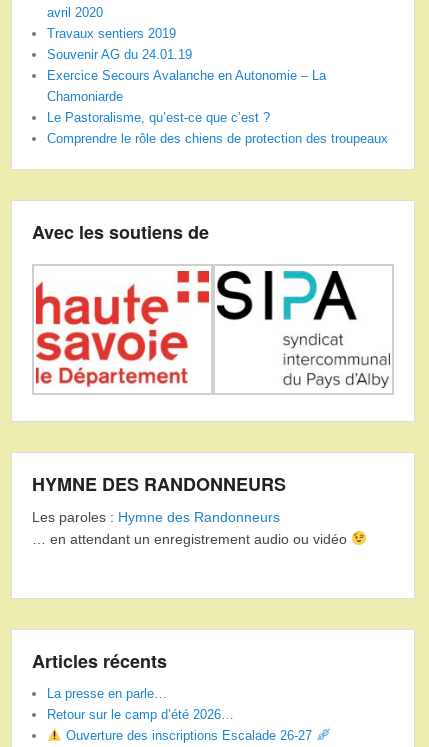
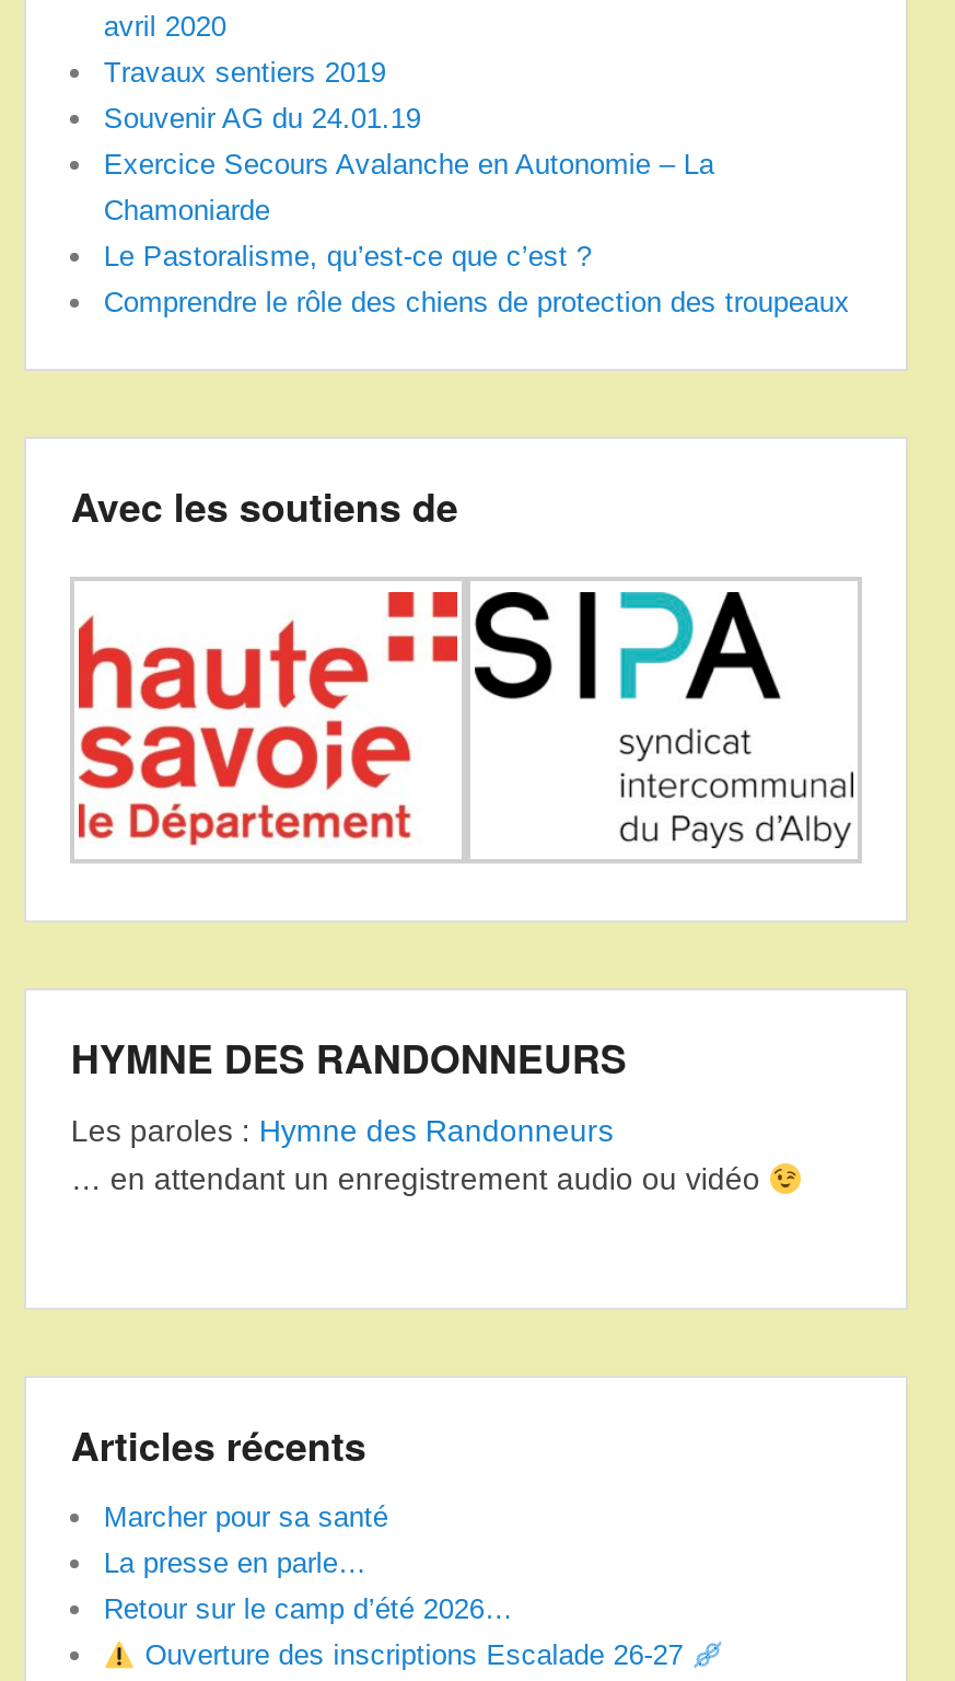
+ Marcher pour sa santé
